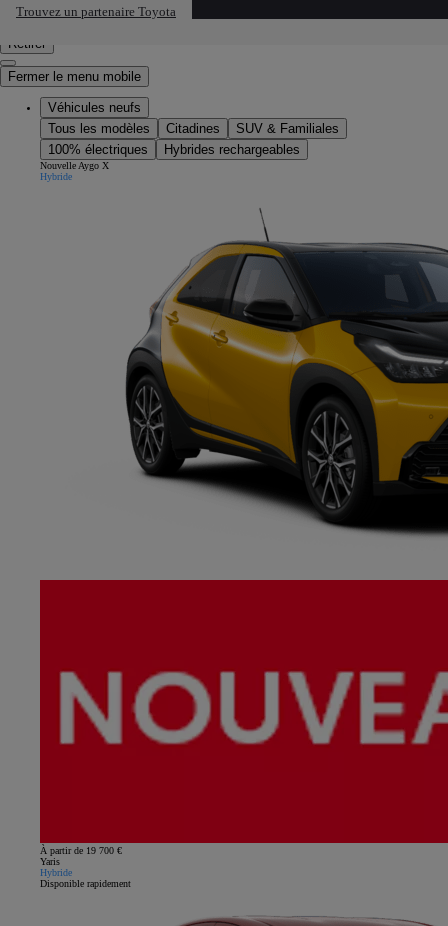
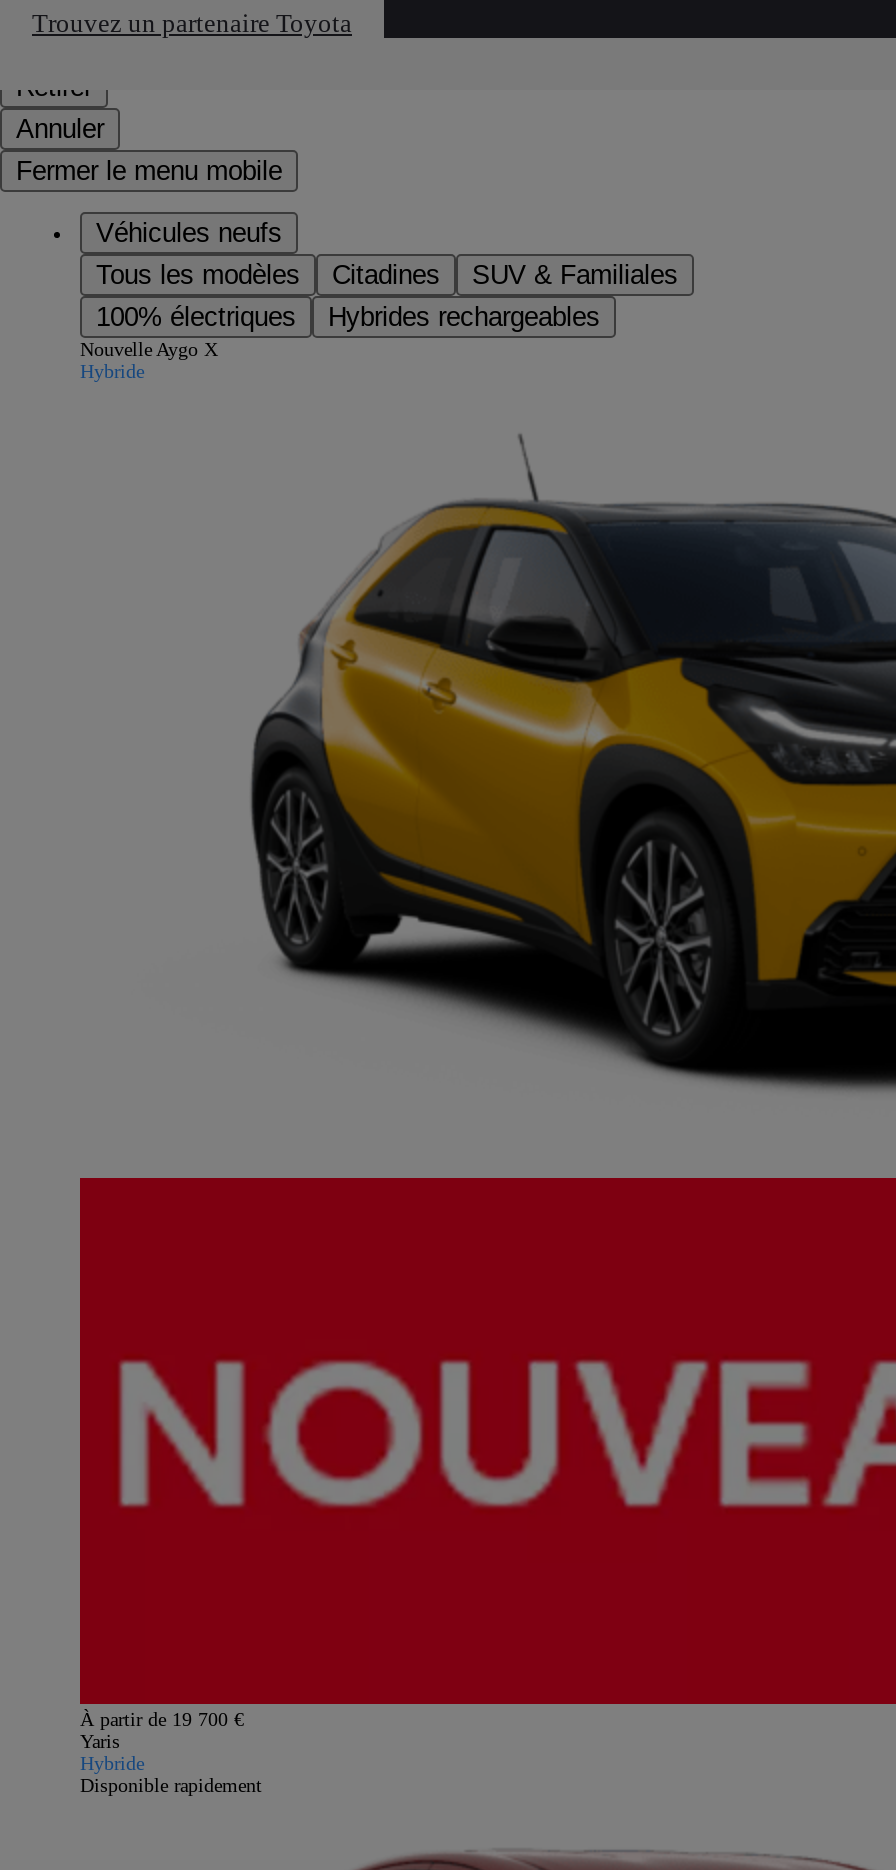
+ Annuler
